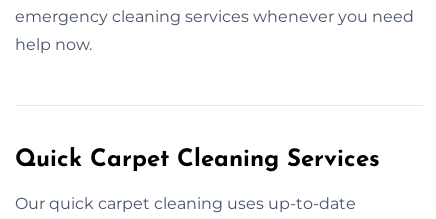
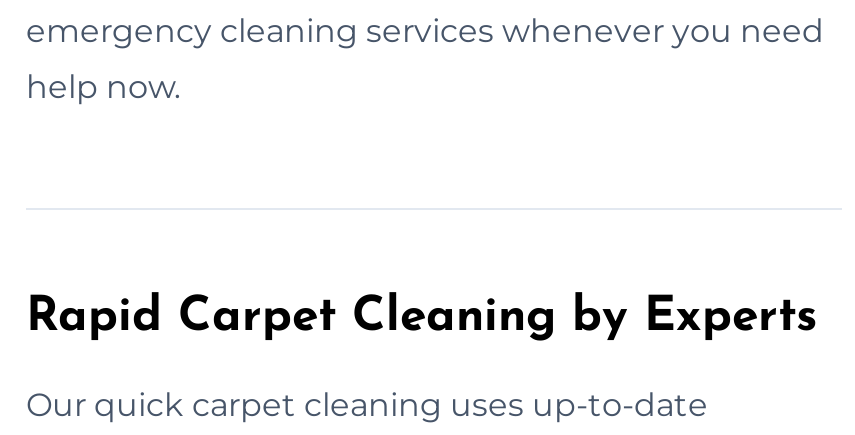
- Quick Carpet Cleaning Services
+ Rapid Carpet Cleaning by Experts
